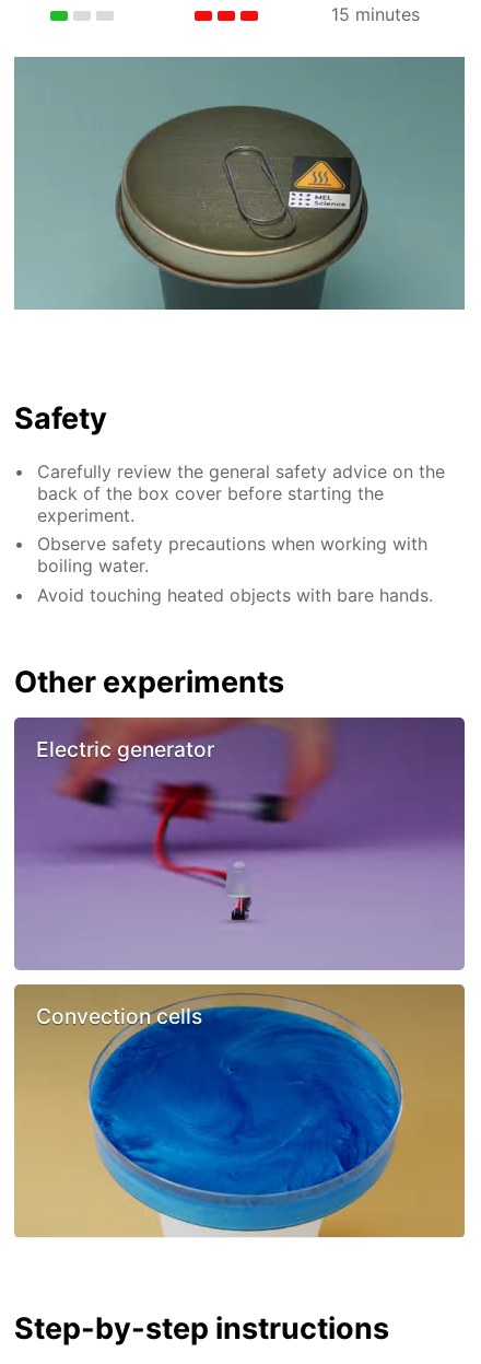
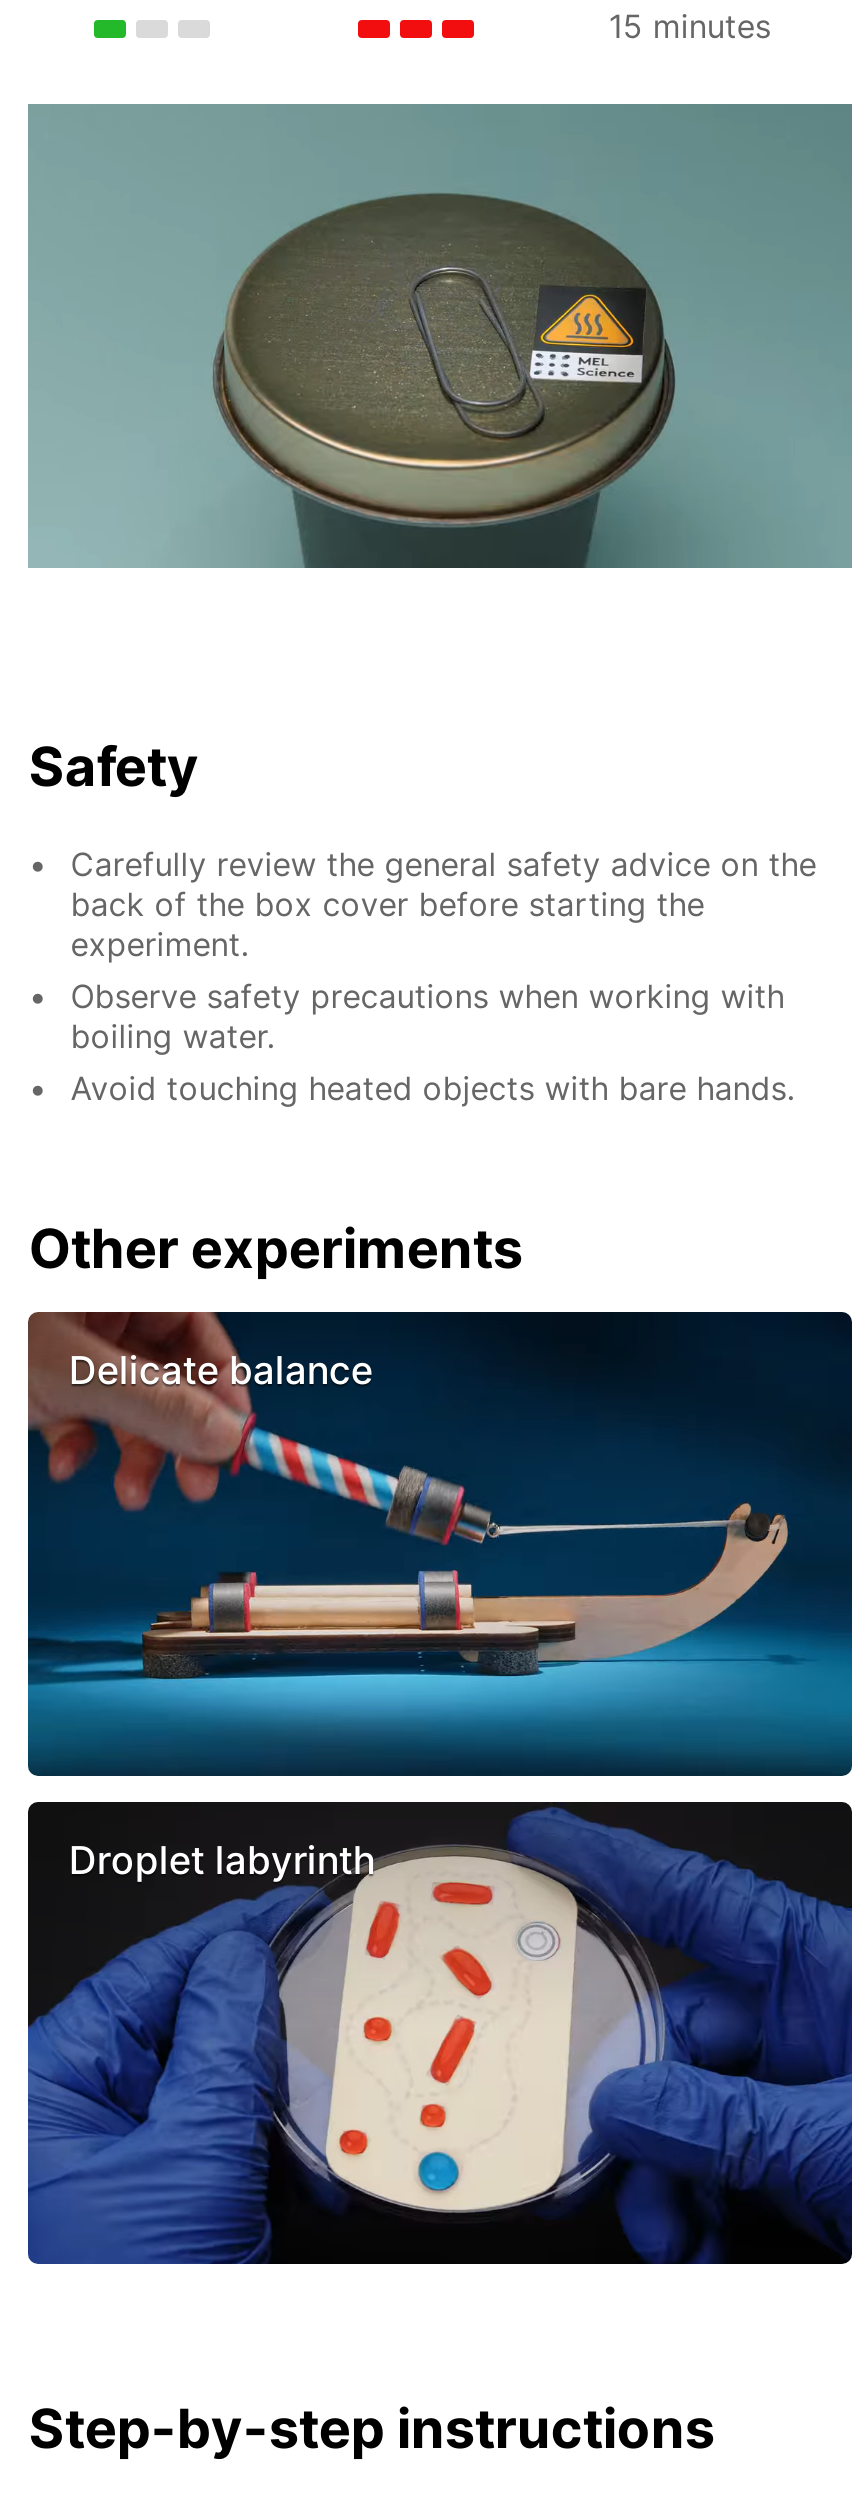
- [image]
- Electric generator
+ [image]
+ Delicate balance

- [image]
- Convection cells
+ [image]
+ Droplet labyrinth
